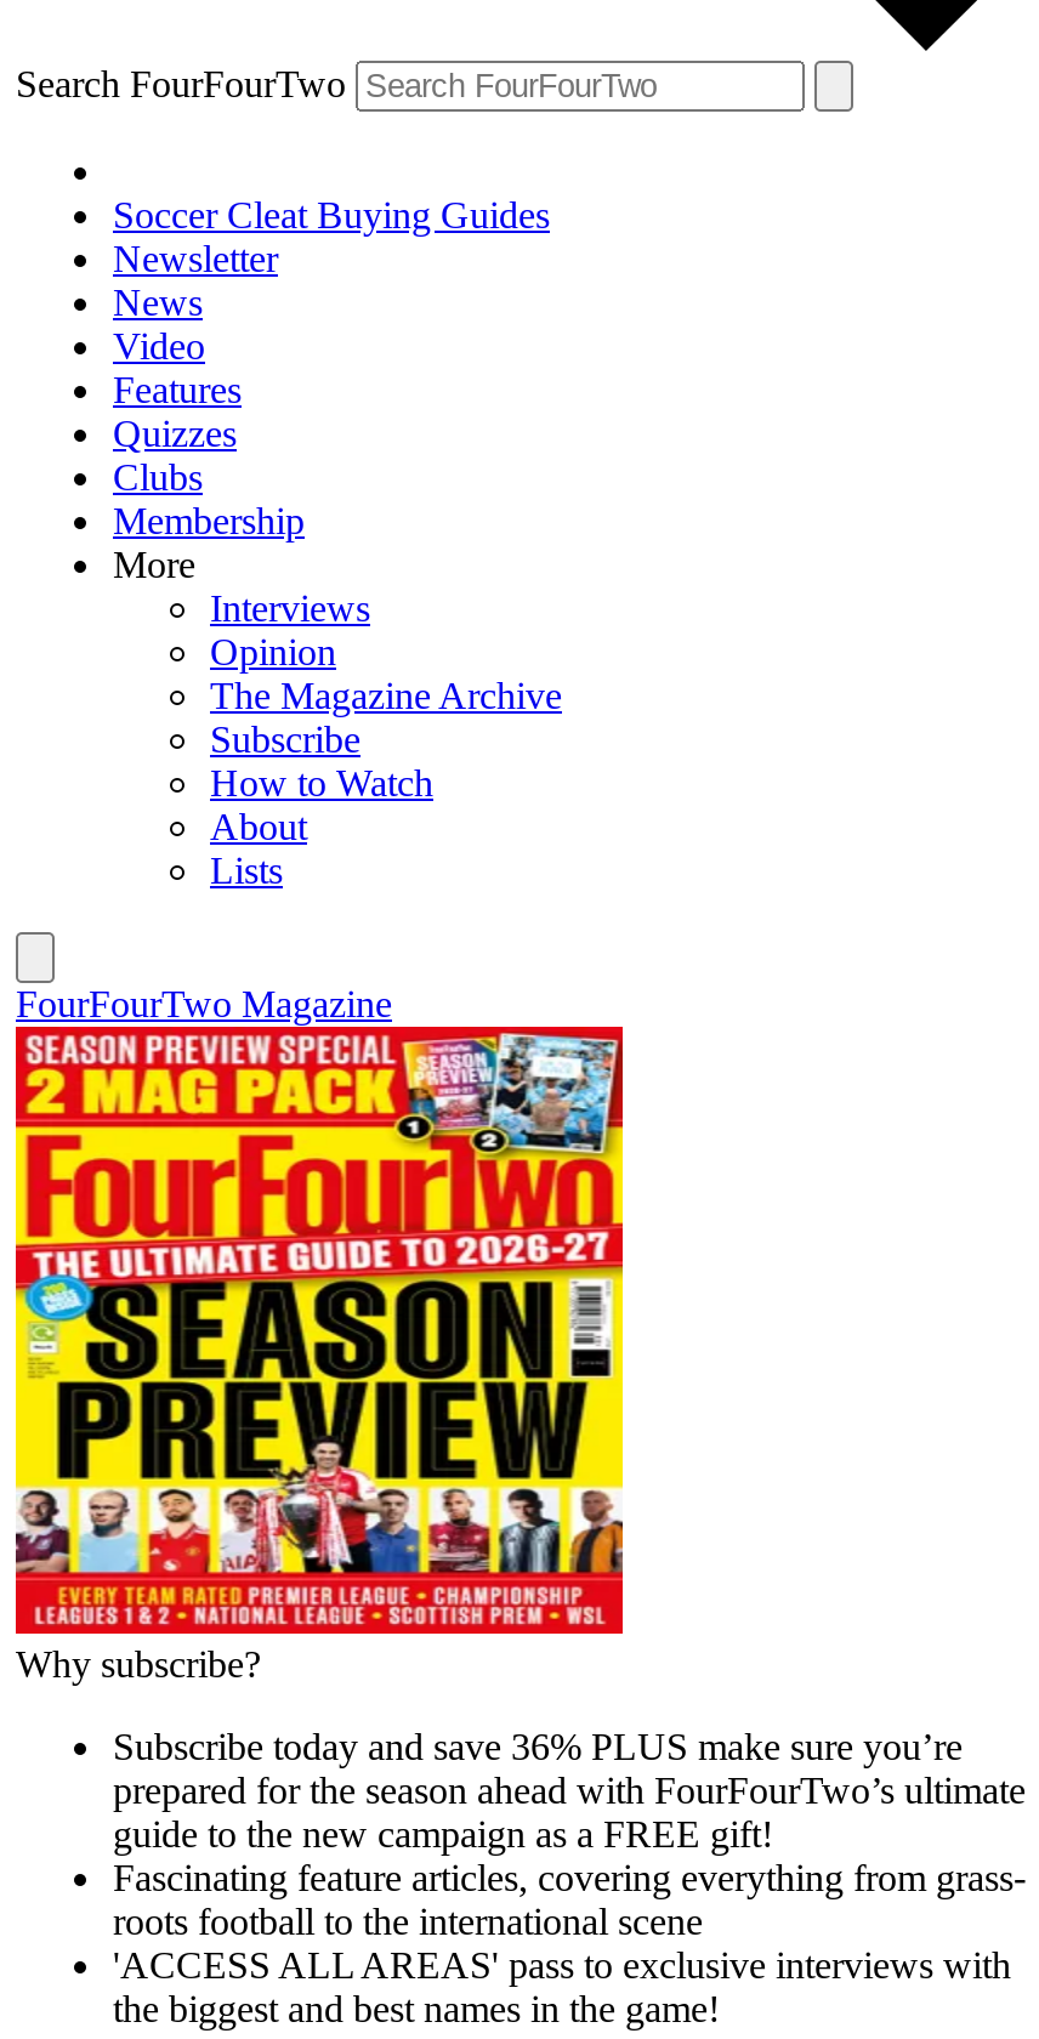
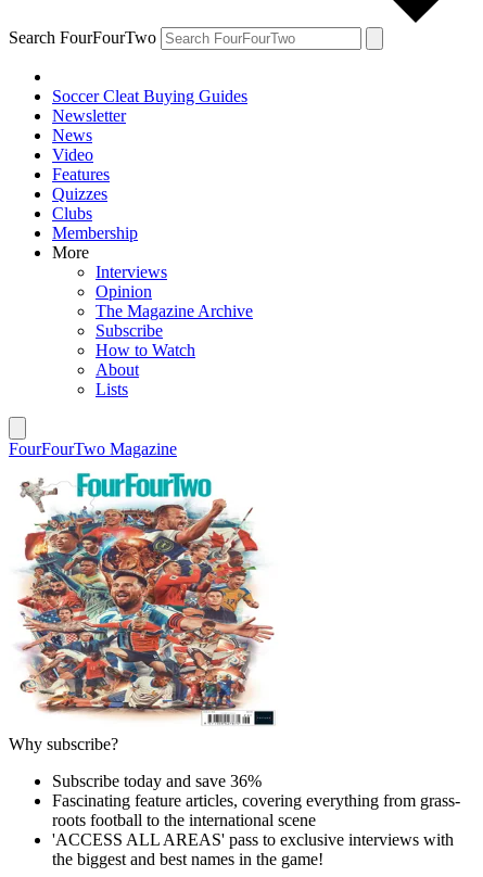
- [image]
- Subscribe today and save 36% PLUS make sure you’re
- prepared for the season ahead with FourFourTwo’s ultimate
- guide to the new campaign as a FREE gift!
+ [image]
+ Subscribe today and save 36%
